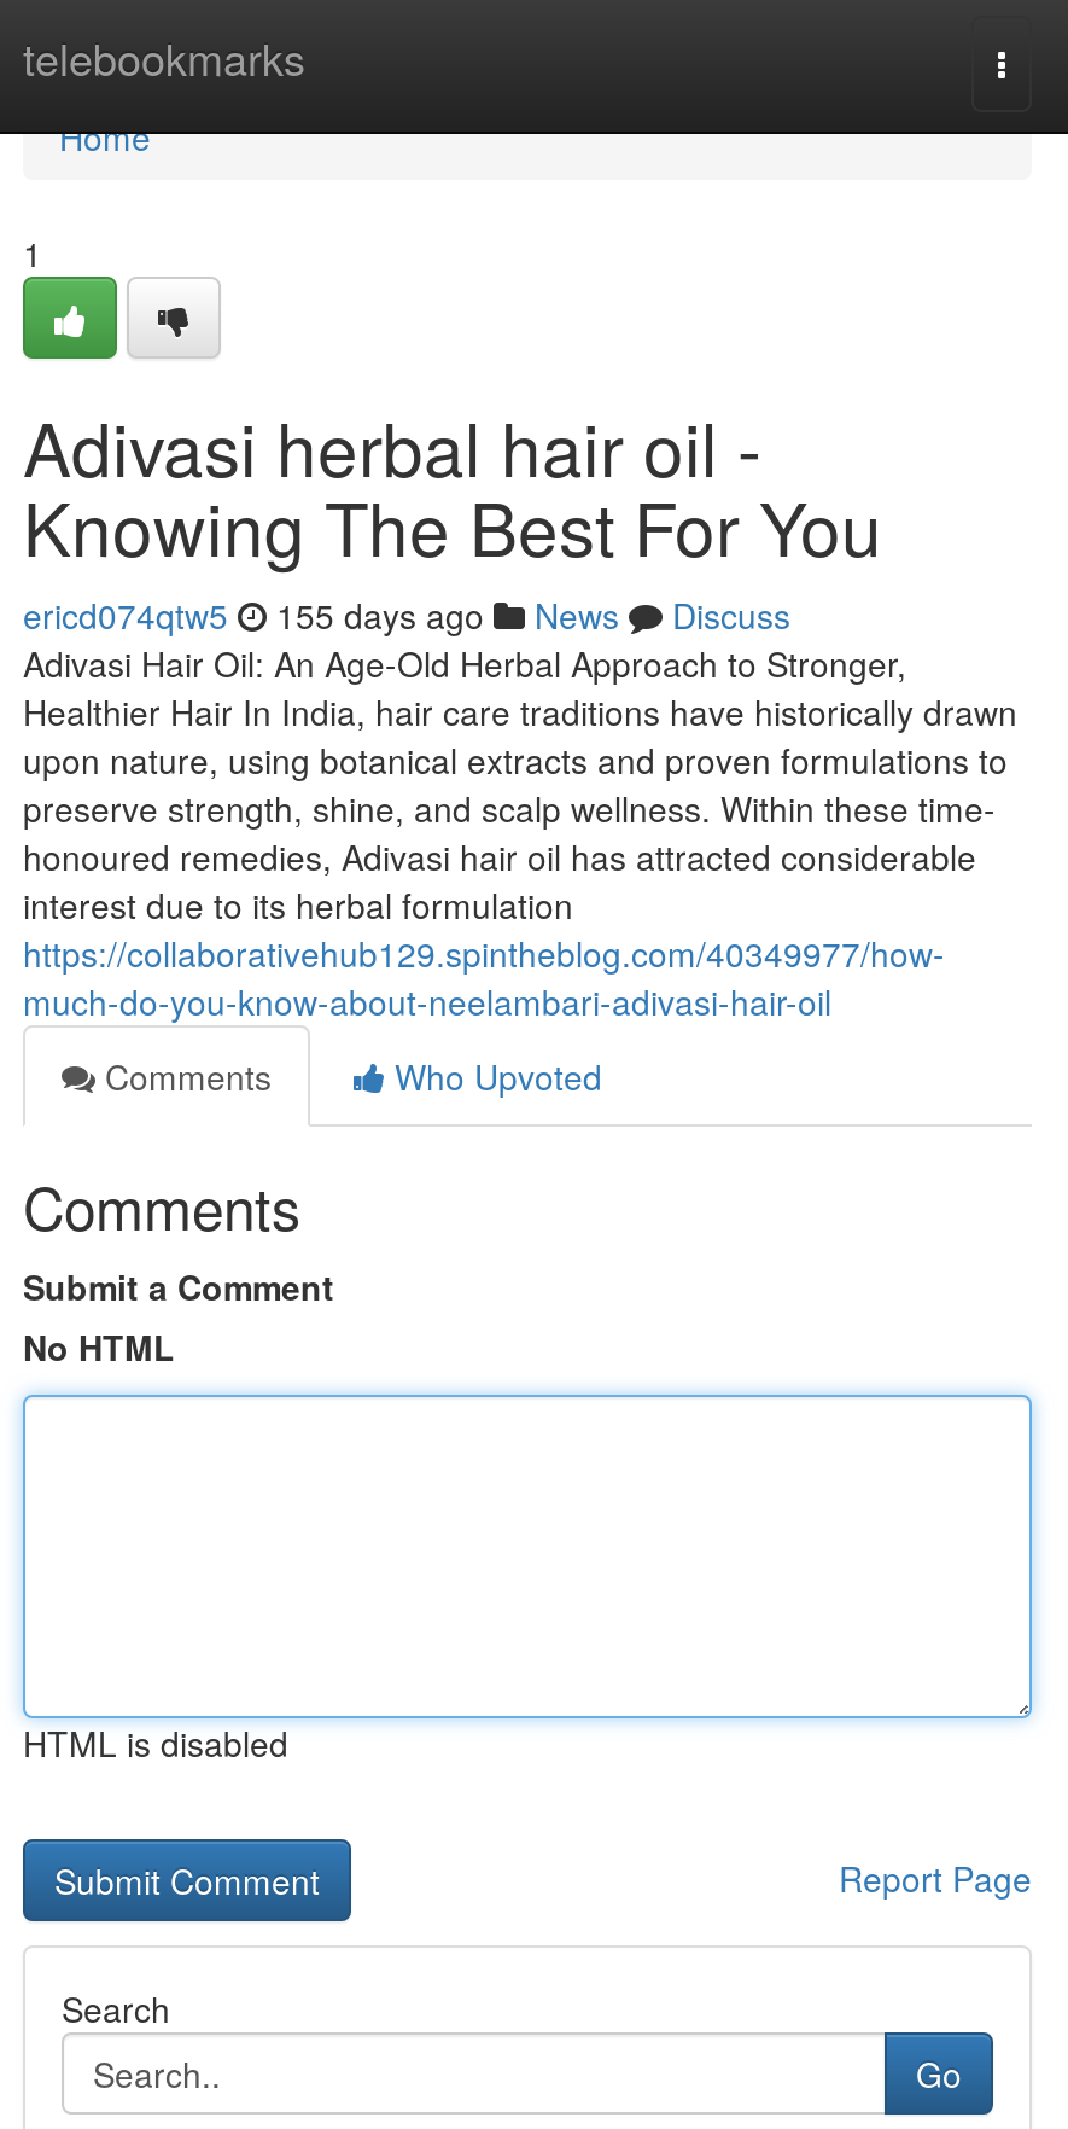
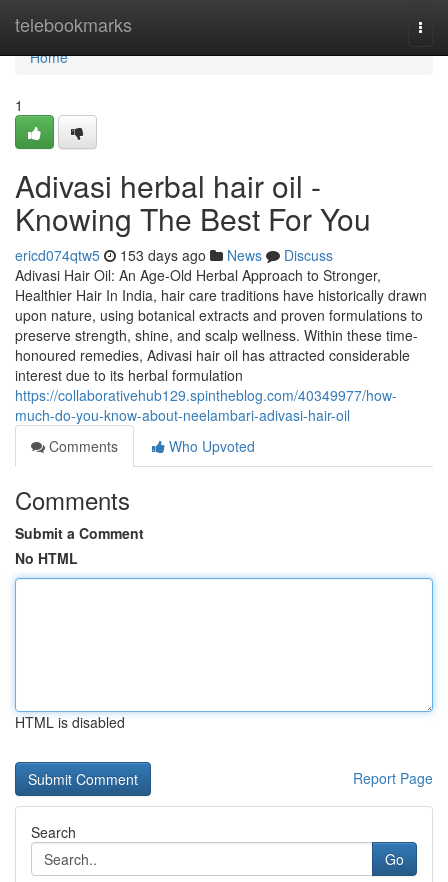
- ericd074qtw5 155 days ago News Discuss
+ ericd074qtw5 153 days ago News Discuss
